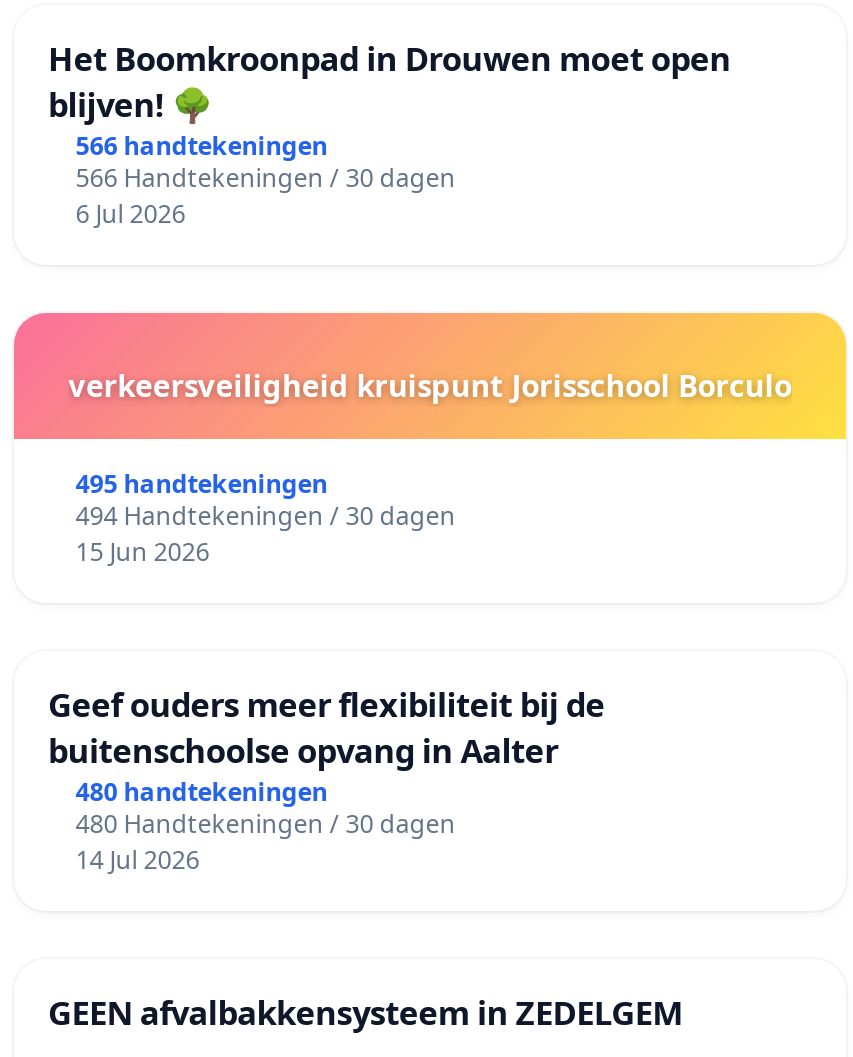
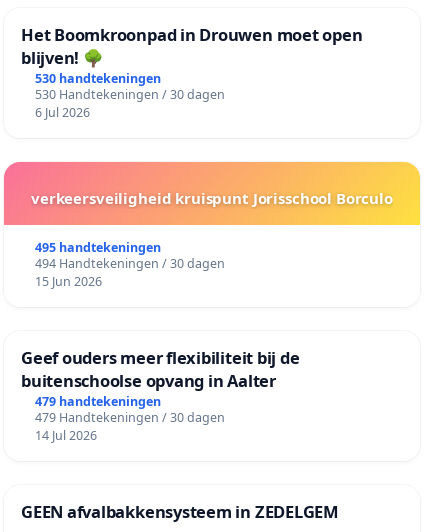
- 566 handtekeningen
+ 530 handtekeningen

- 566 Handtekeningen / 30 dagen
+ 530 Handtekeningen / 30 dagen

- 480 handtekeningen
+ 479 handtekeningen

- 480 Handtekeningen / 30 dagen
+ 479 Handtekeningen / 30 dagen
